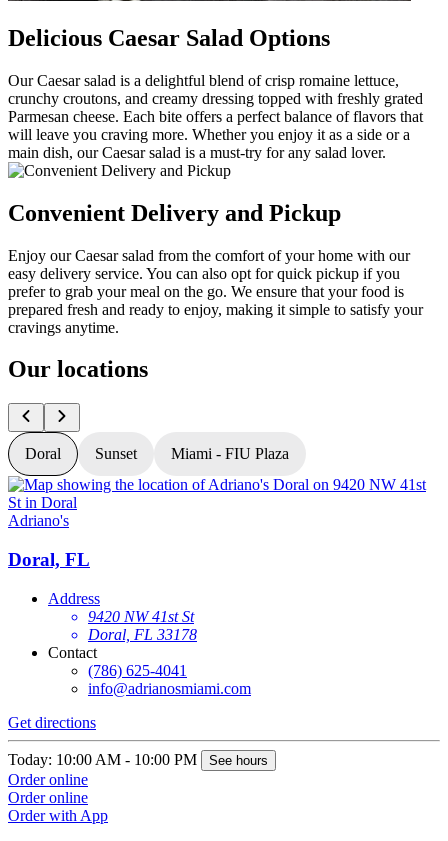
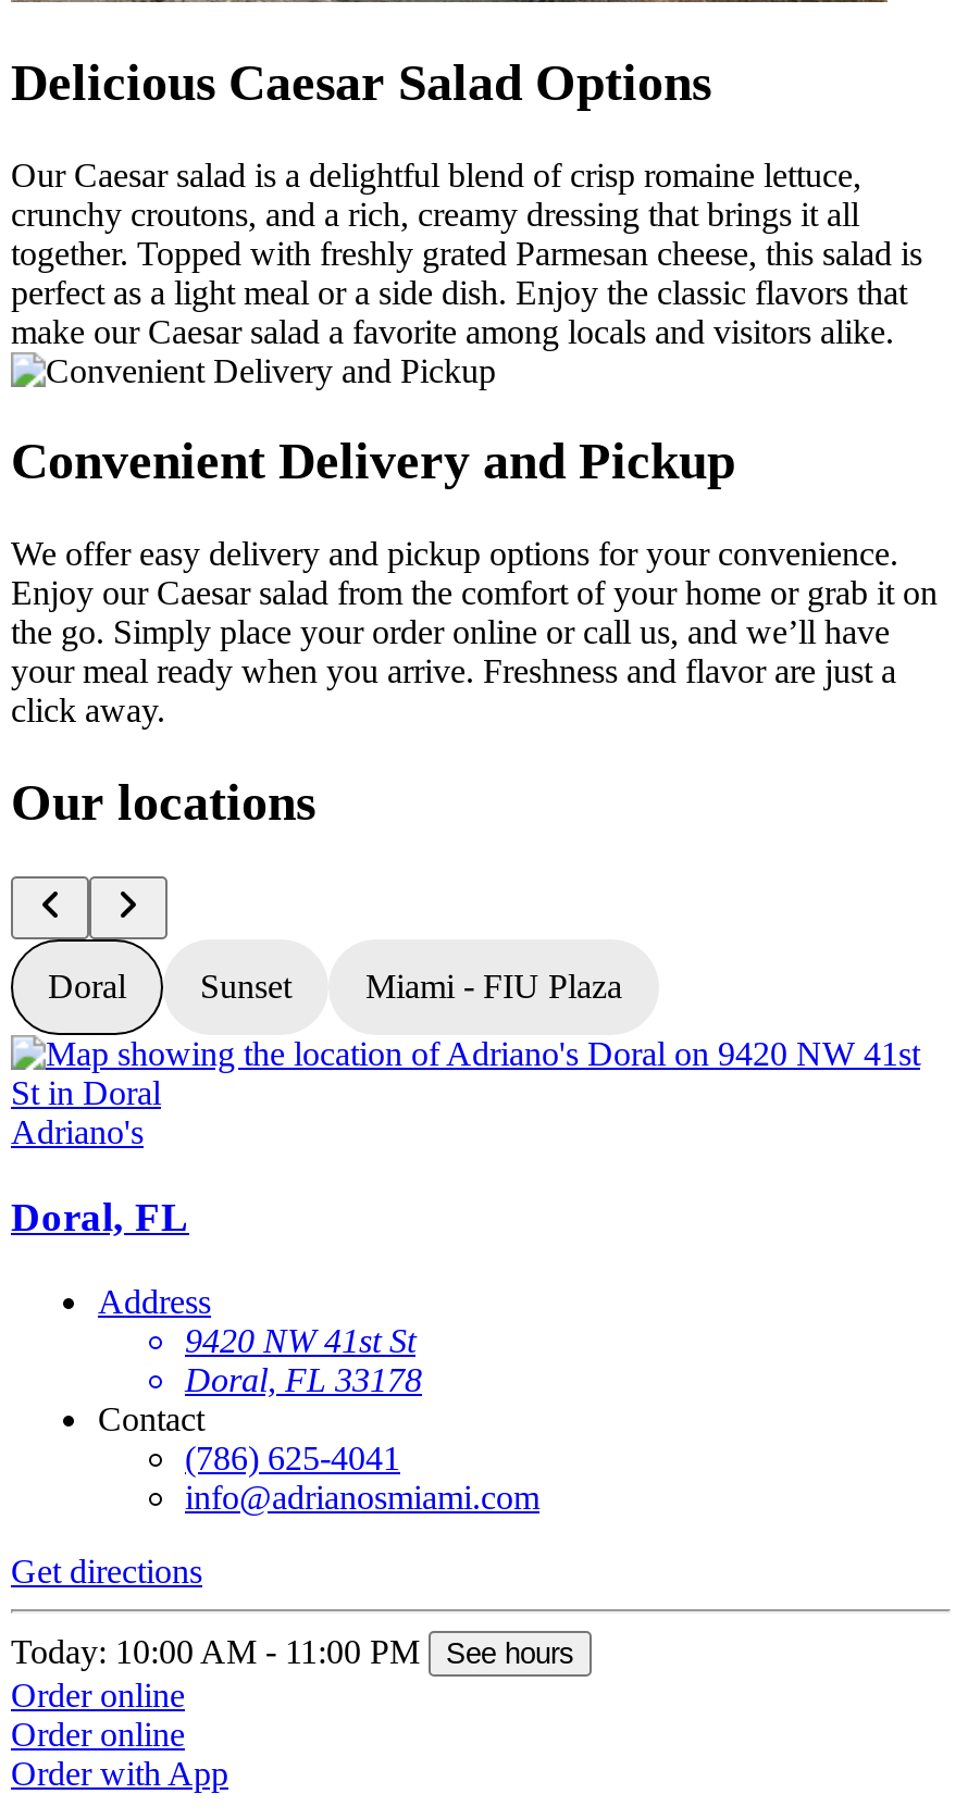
- crunchy croutons, and creamy dressing topped with freshly grated
- Parmesan cheese. Each bite offers a perfect balance of flavors that
- will leave you craving more. Whether you enjoy it as a side or a
- main dish, our Caesar salad is a must-try for any salad lover.
+ crunchy croutons, and a rich, creamy dressing that brings it all
+ together. Topped with freshly grated Parmesan cheese, this salad is
+ perfect as a light meal or a side dish. Enjoy the classic flavors that
+ make our Caesar salad a favorite among locals and visitors alike.

- Enjoy our Caesar salad from the comfort of your home with our
- easy delivery service. You can also opt for quick pickup if you
- prefer to grab your meal on the go. We ensure that your food is
- prepared fresh and ready to enjoy, making it simple to satisfy your
- cravings anytime.
+ We offer easy delivery and pickup options for your convenience.
+ Enjoy our Caesar salad from the comfort of your home or grab it on
+ the go. Simply place your order online or call us, and we’ll have
+ your meal ready when you arrive. Freshness and flavor are just a
+ click away.

- Today: 10:00 AM - 10:00 PM See hours
+ Today: 10:00 AM - 11:00 PM See hours
